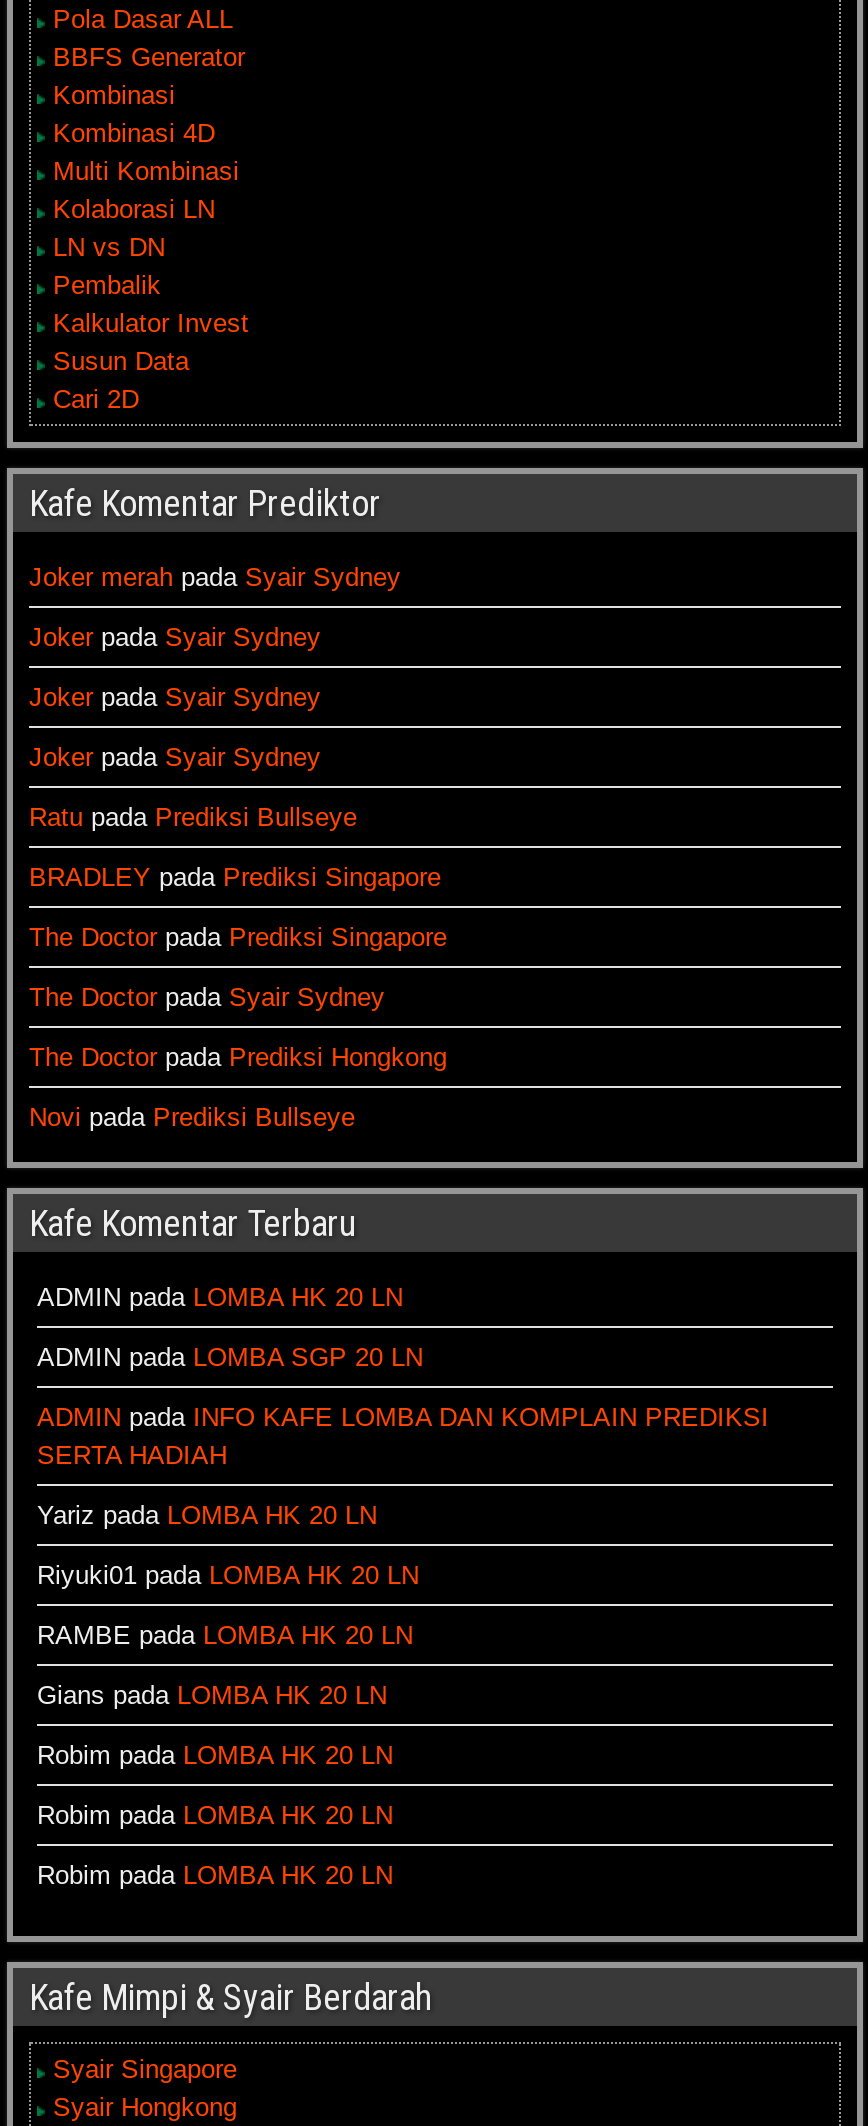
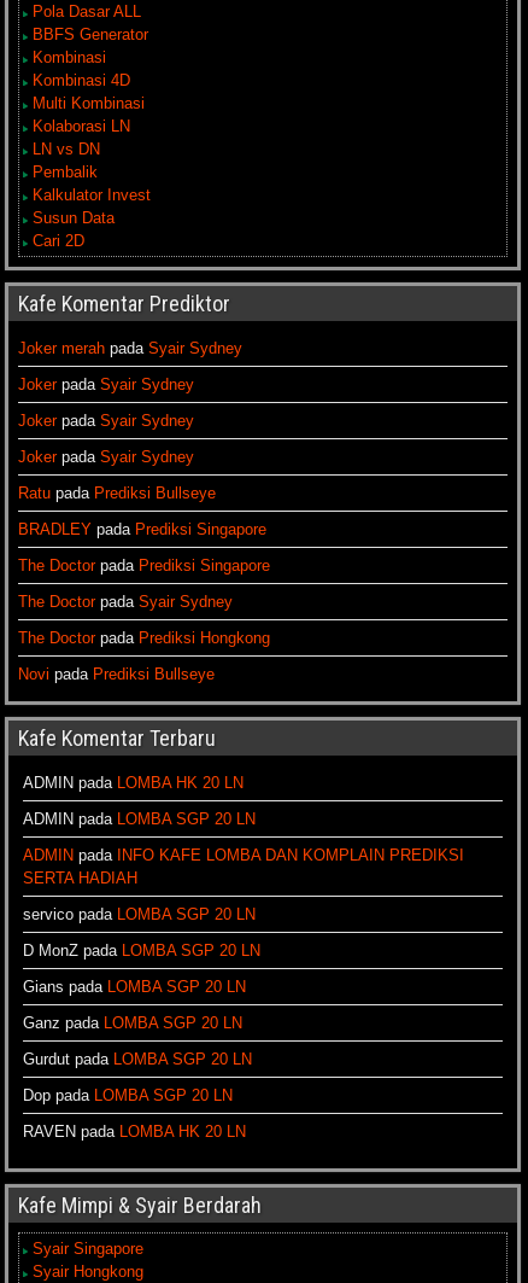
- Yariz pada LOMBA HK 20 LN
+ servico pada LOMBA SGP 20 LN

- Riyuki01 pada LOMBA HK 20 LN
+ D MonZ pada LOMBA SGP 20 LN

- RAMBE pada LOMBA HK 20 LN
+ Gians pada LOMBA SGP 20 LN

- Gians pada LOMBA HK 20 LN
+ Ganz pada LOMBA SGP 20 LN

- Robim pada LOMBA HK 20 LN
+ Gurdut pada LOMBA SGP 20 LN

- Robim pada LOMBA HK 20 LN
+ Dop pada LOMBA SGP 20 LN

- Robim pada LOMBA HK 20 LN
+ RAVEN pada LOMBA HK 20 LN
